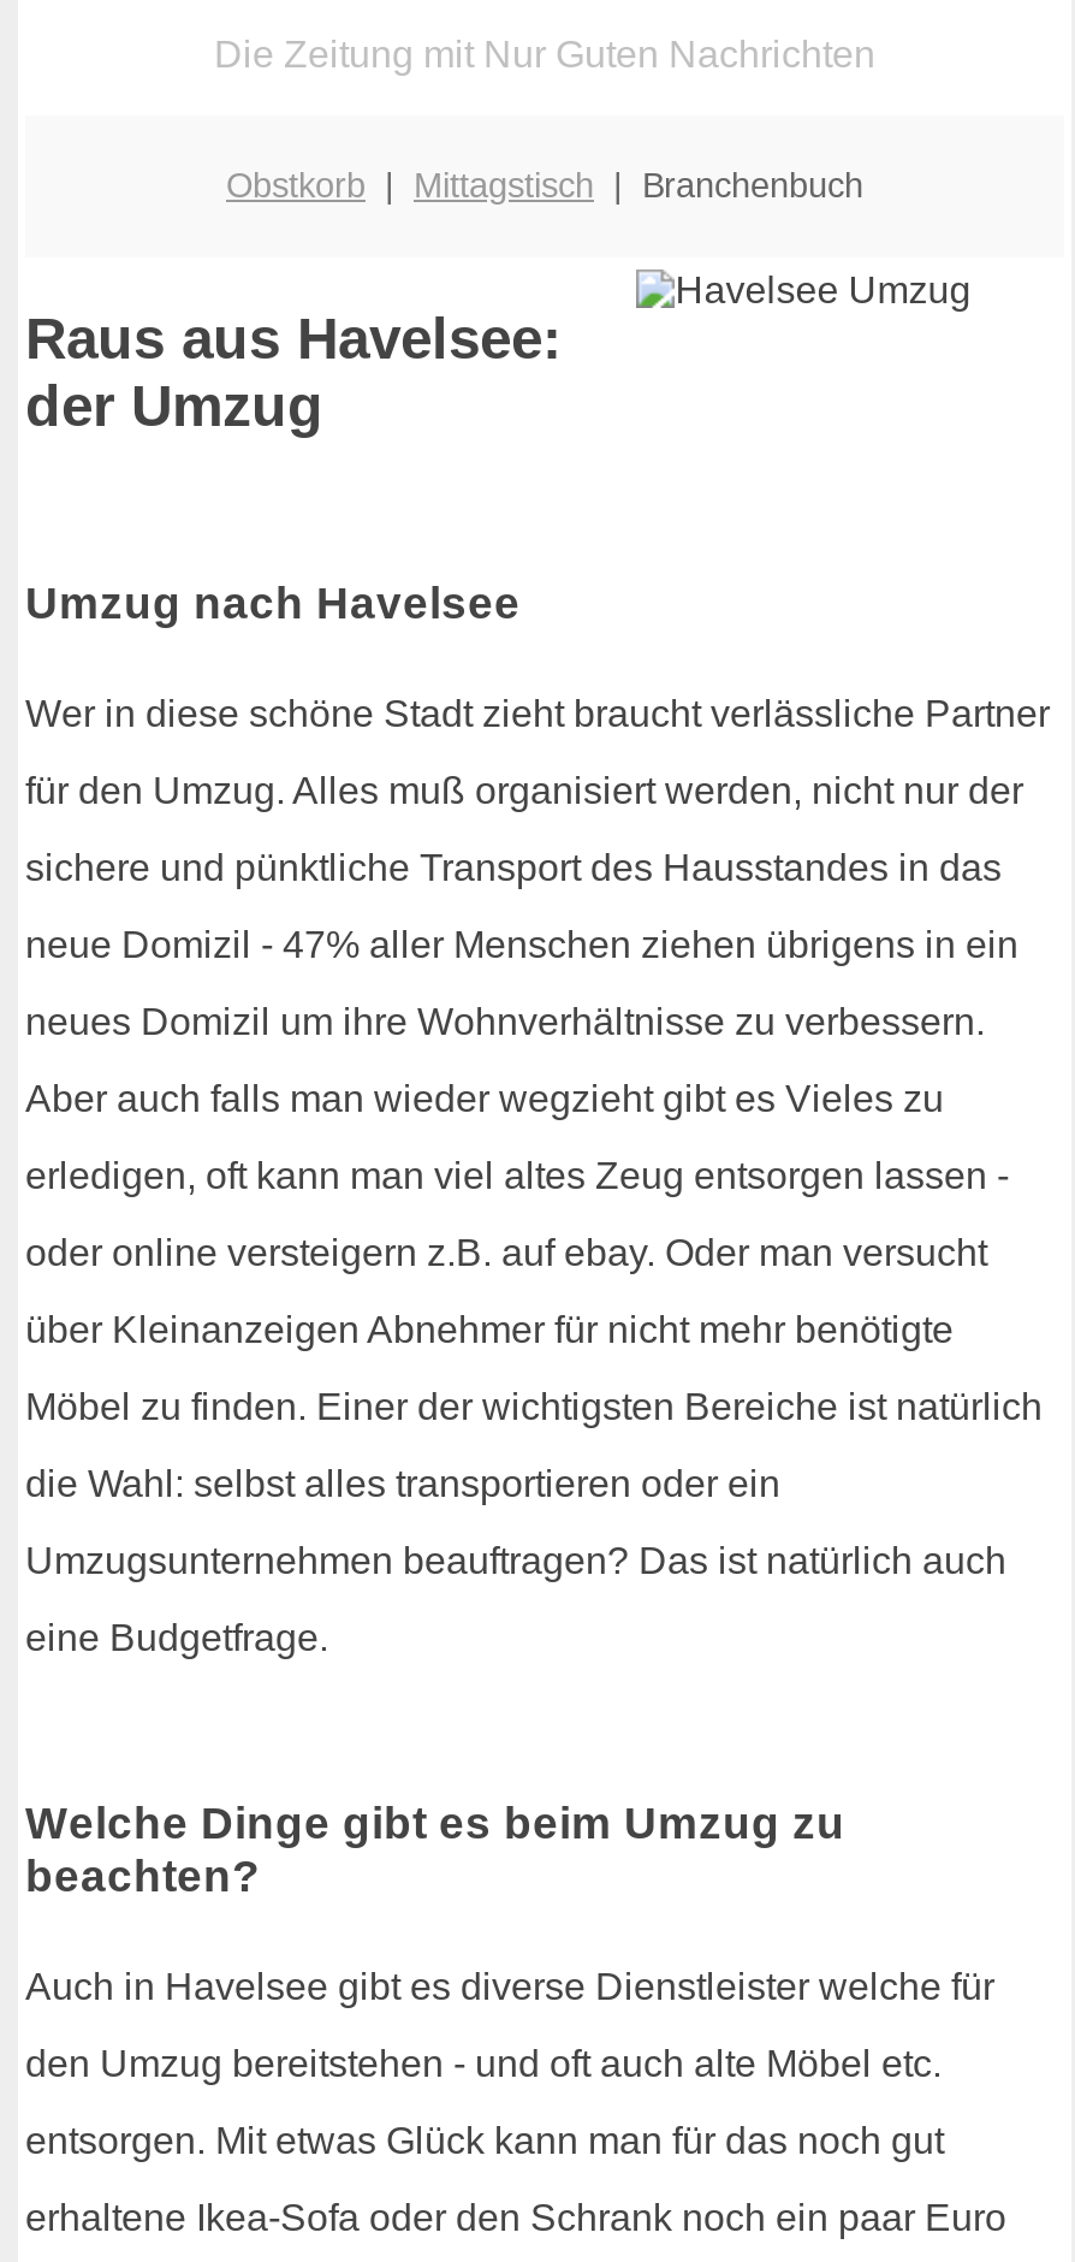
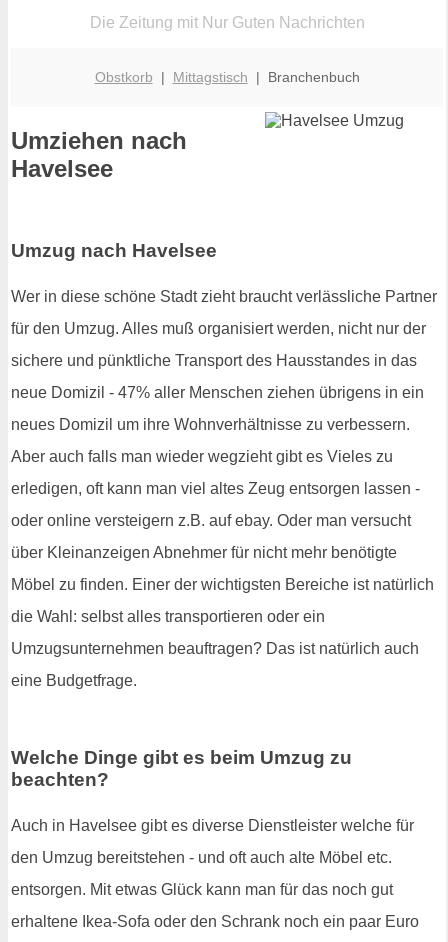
- Raus aus Havelsee:
- der Umzug
+ Umziehen nach
+ Havelsee
